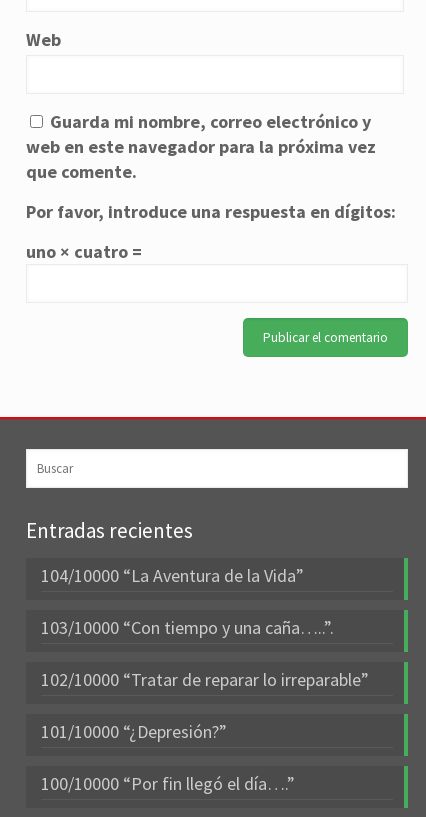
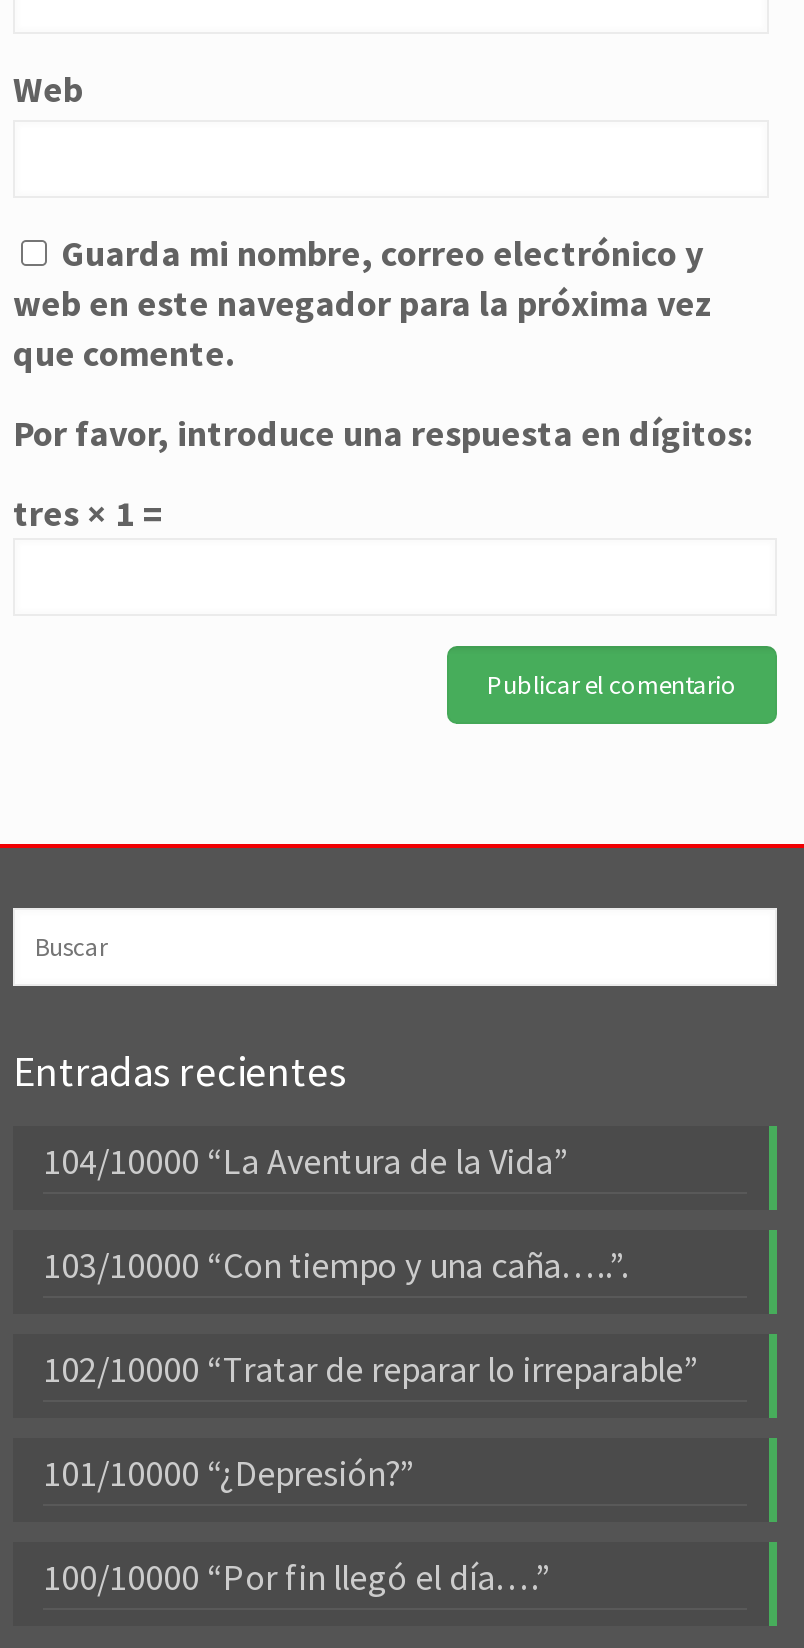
- uno × cuatro =
+ tres × 1 =
